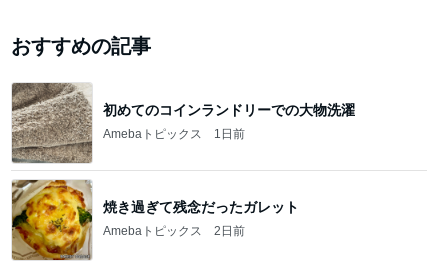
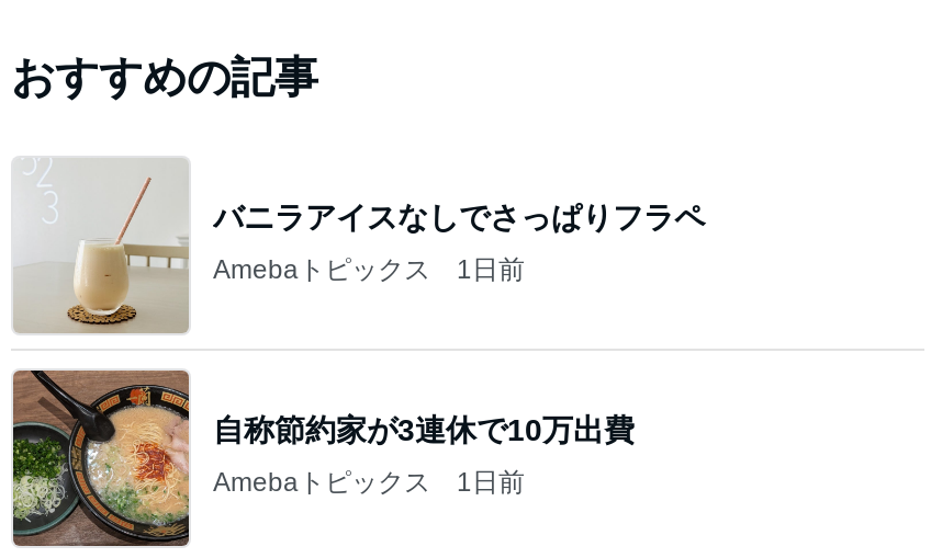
- [image]
- 初めてのコインランドリーでの大物洗濯
+ [image]
+ バニラアイスなしでさっぱりフラペ

- [image]
- 焼き過ぎて残念だったガレット
+ [image]
+ 自称節約家が3連休で10万出費

- Amebaトピックス 2日前
+ Amebaトピックス 1日前
